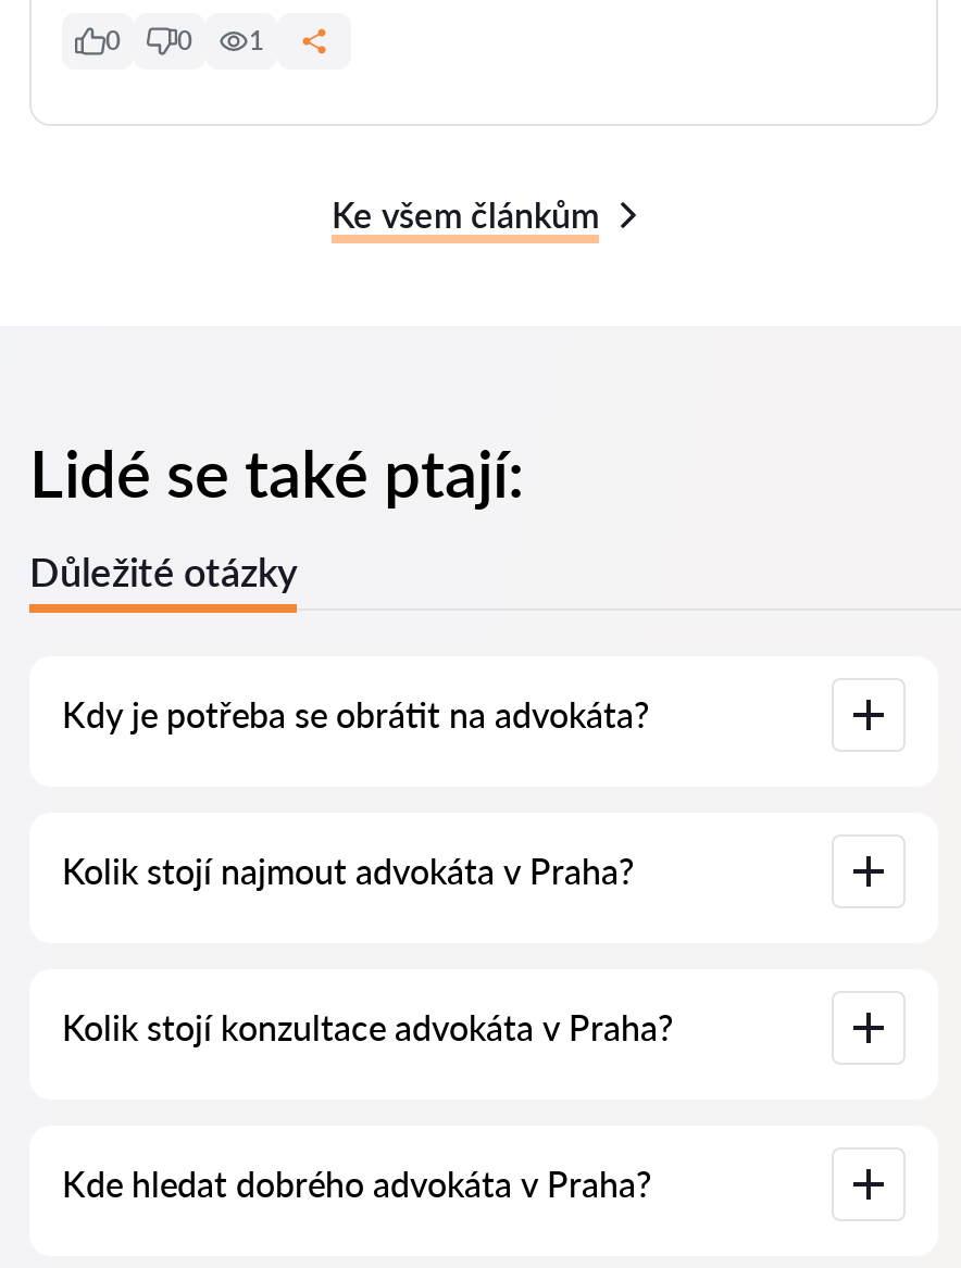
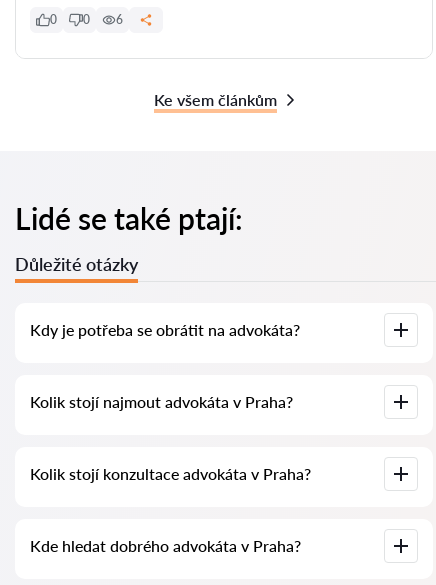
- 1
+ 6
